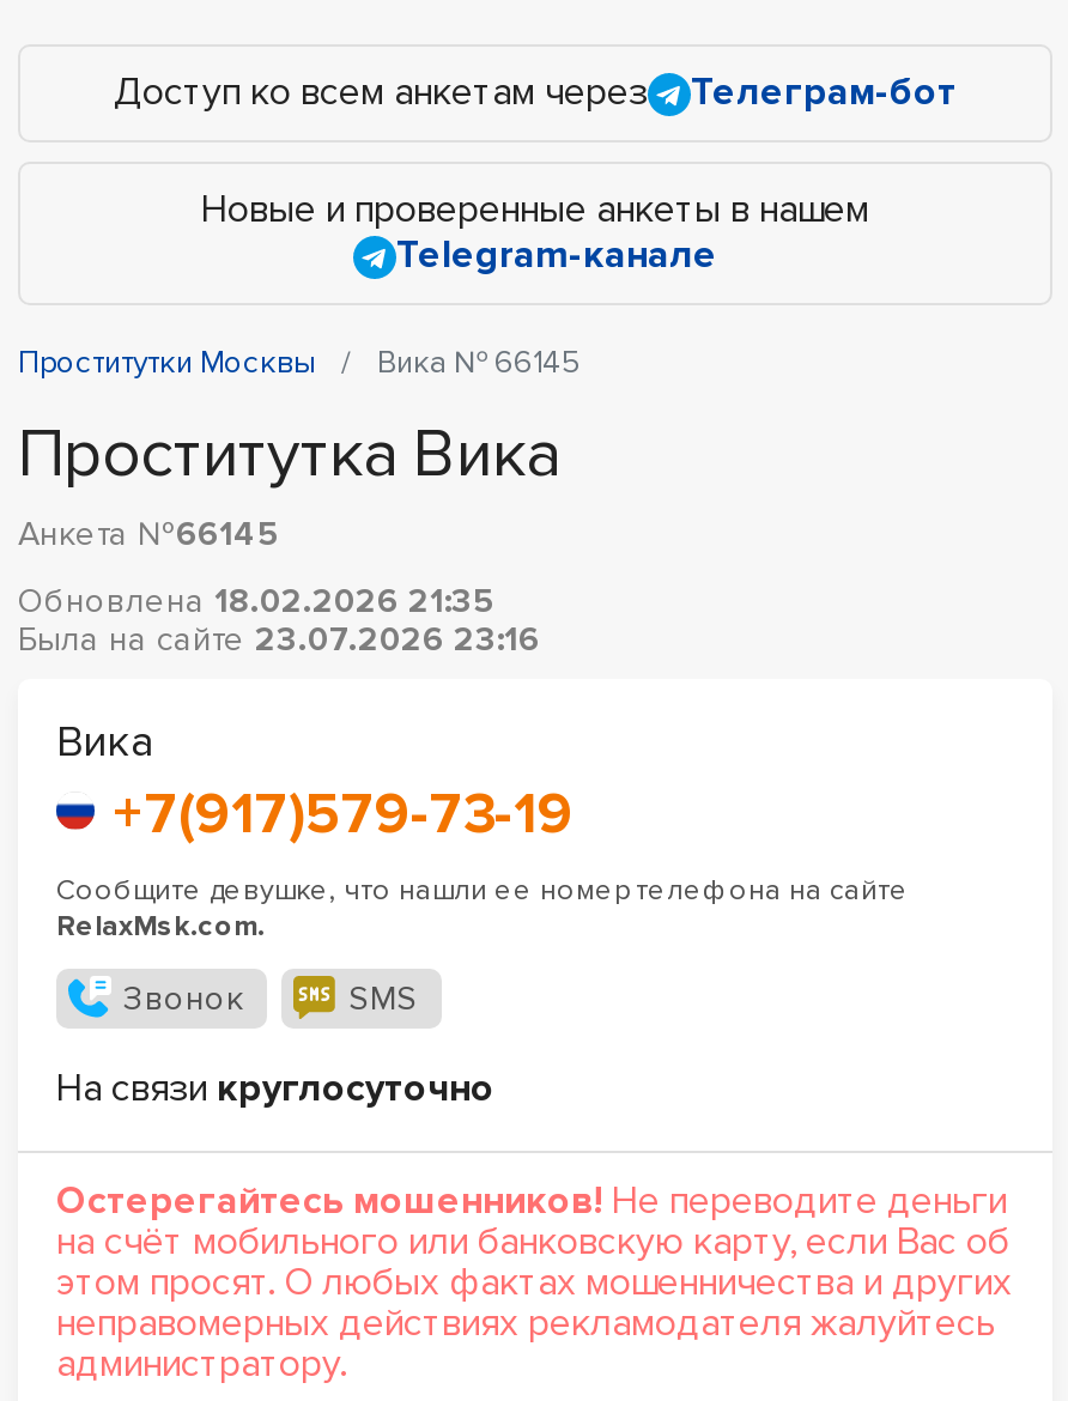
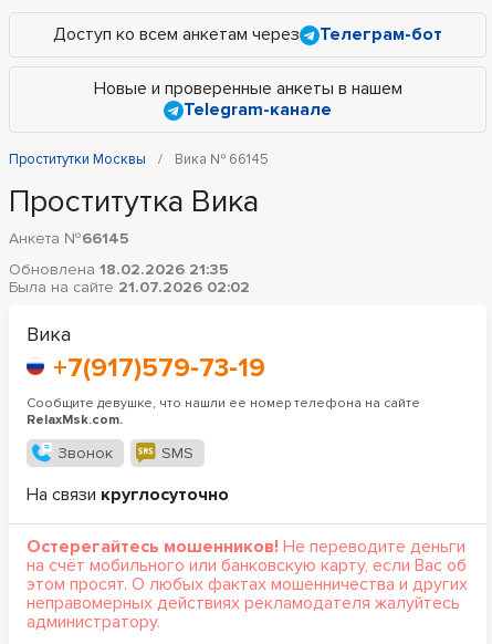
- Была на сайте 23.07.2026 23:16
+ Была на сайте 21.07.2026 02:02
